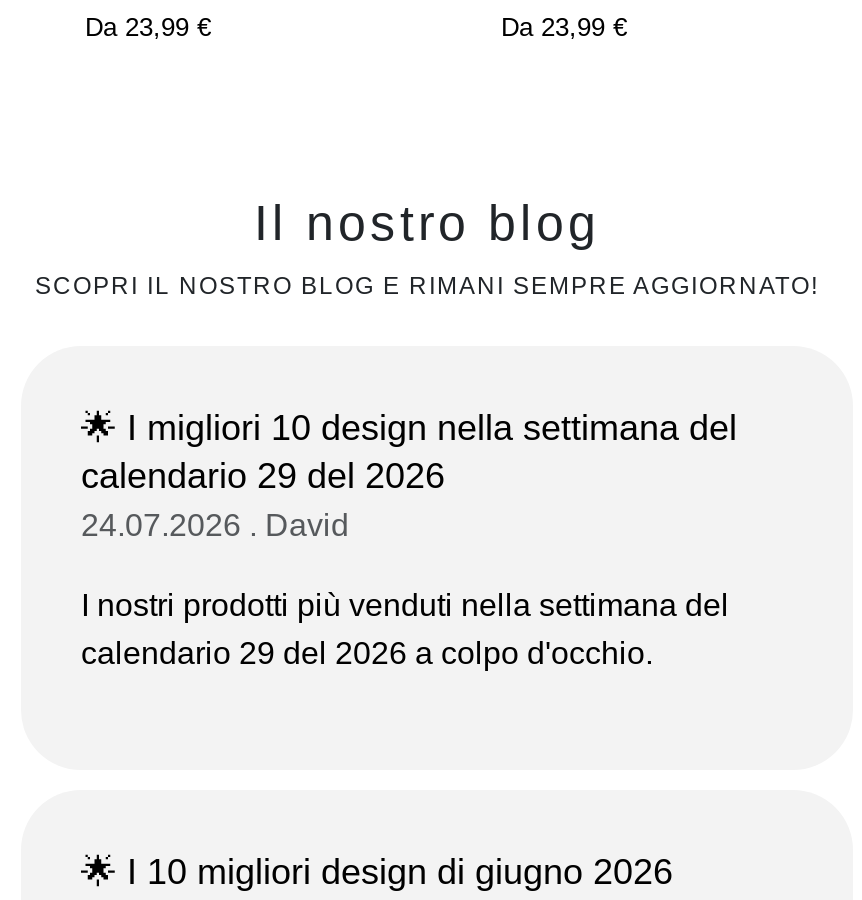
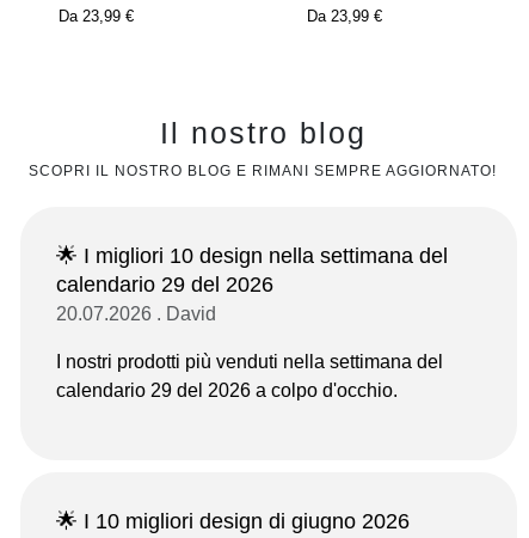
- 24.07.2026 . David
+ 20.07.2026 . David
